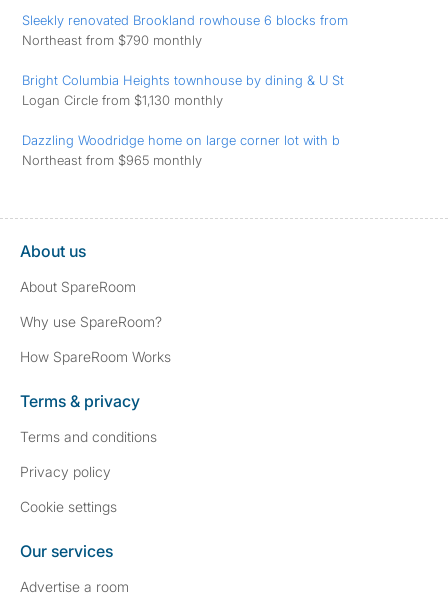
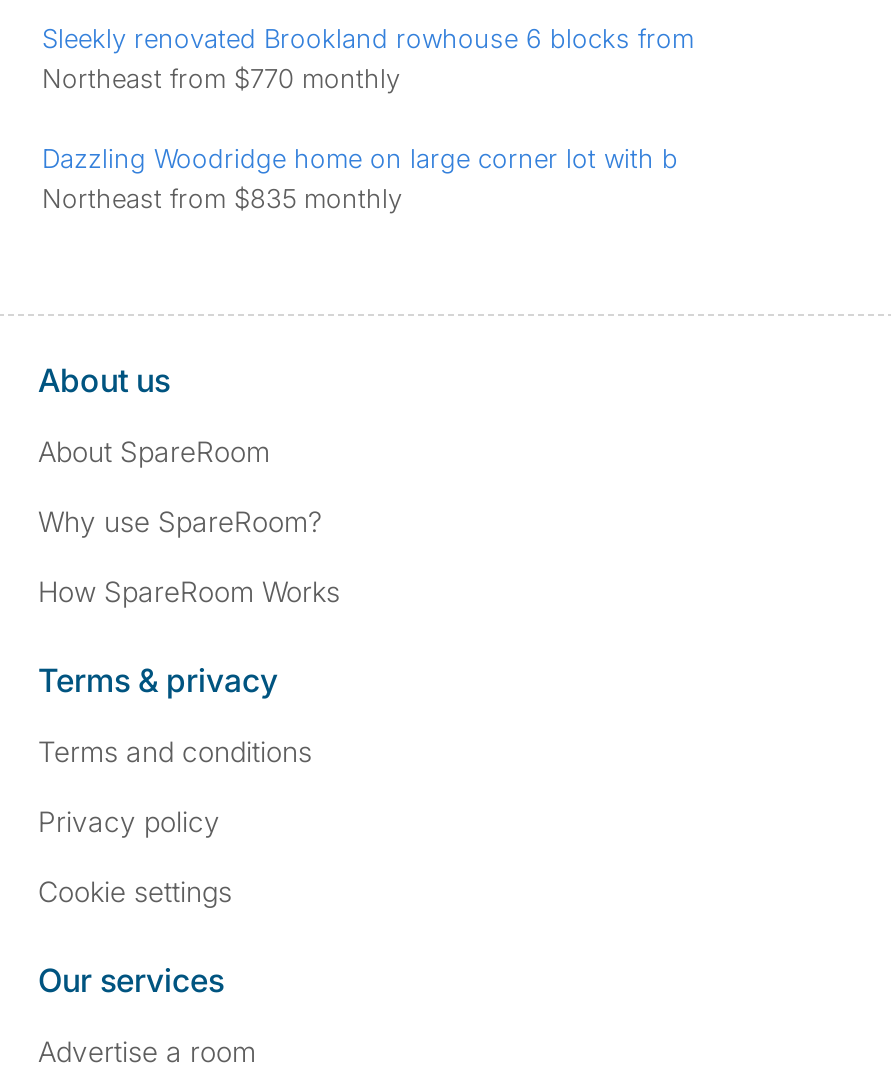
- Northeast from $790 monthly
- Bright Columbia Heights townhouse by dining & U St
- Logan Circle from $1,130 monthly
+ Northeast from $770 monthly

- Northeast from $965 monthly
+ Northeast from $835 monthly
